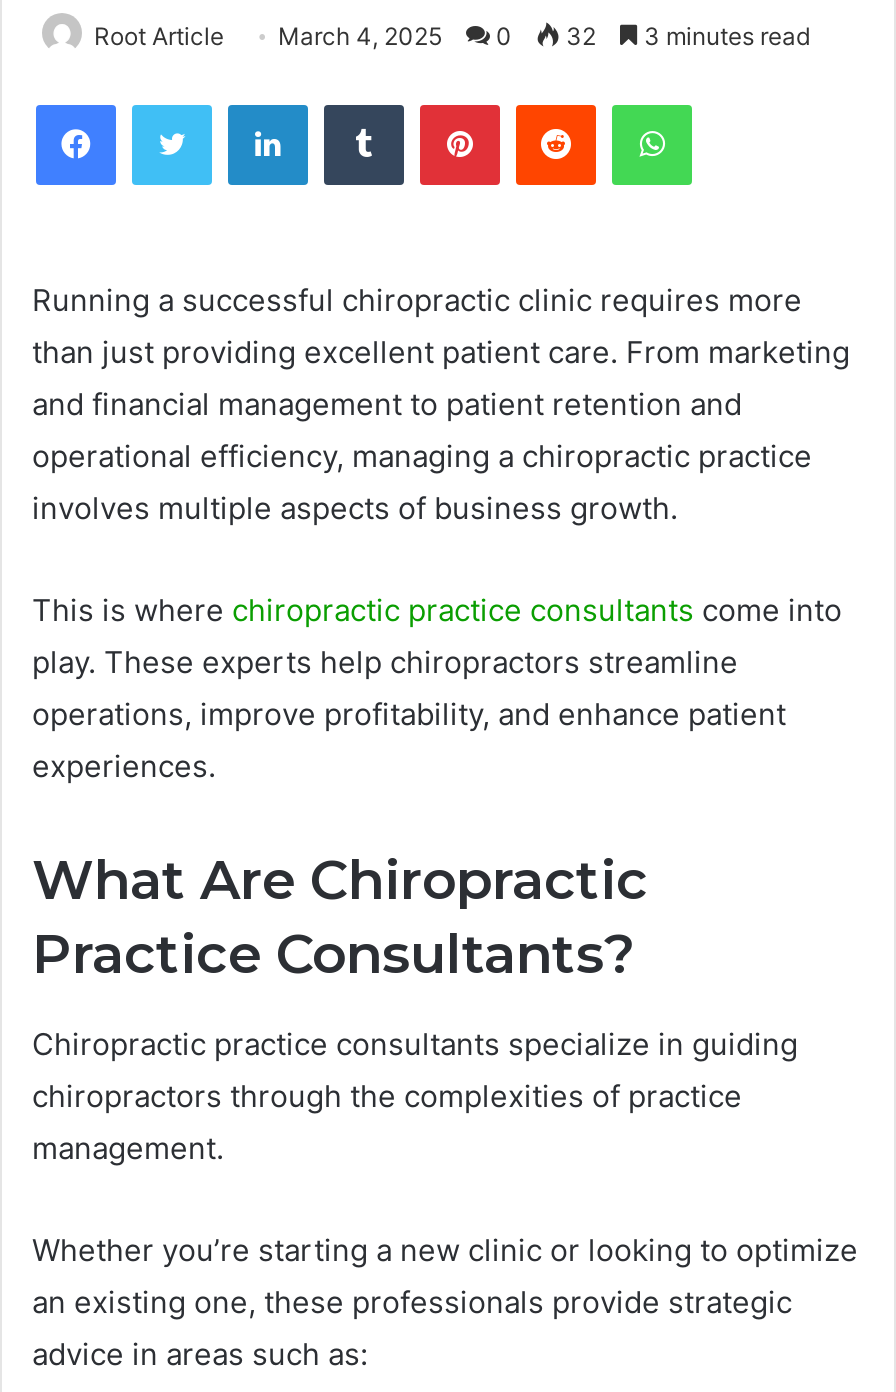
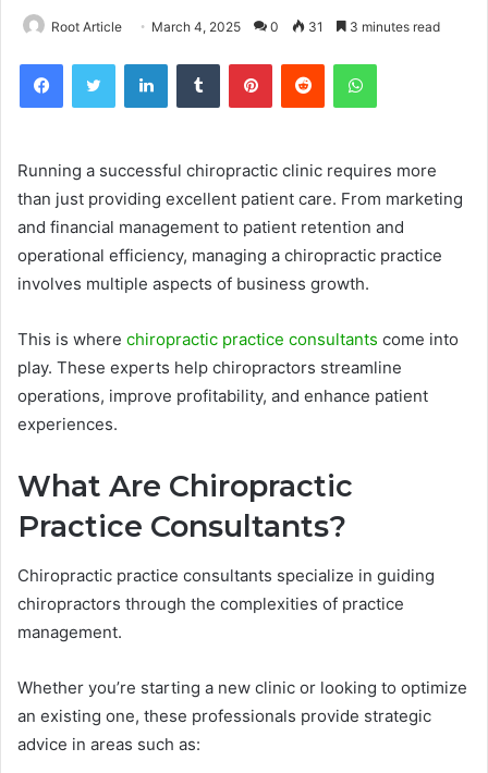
- Root Article March 4, 2025 0 32 3 minutes read
+ Root Article March 4, 2025 0 31 3 minutes read
